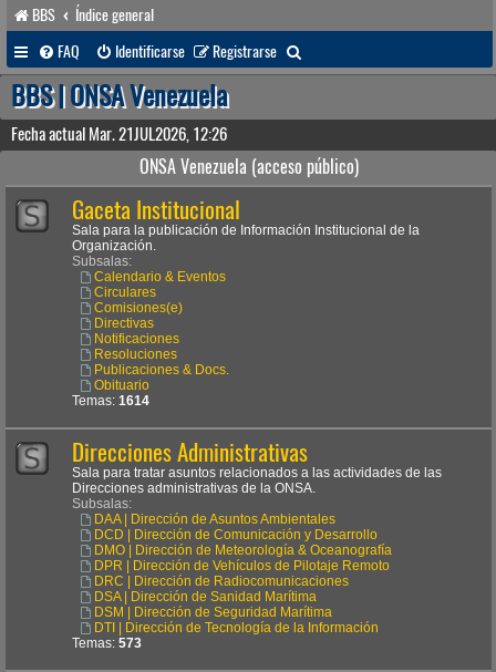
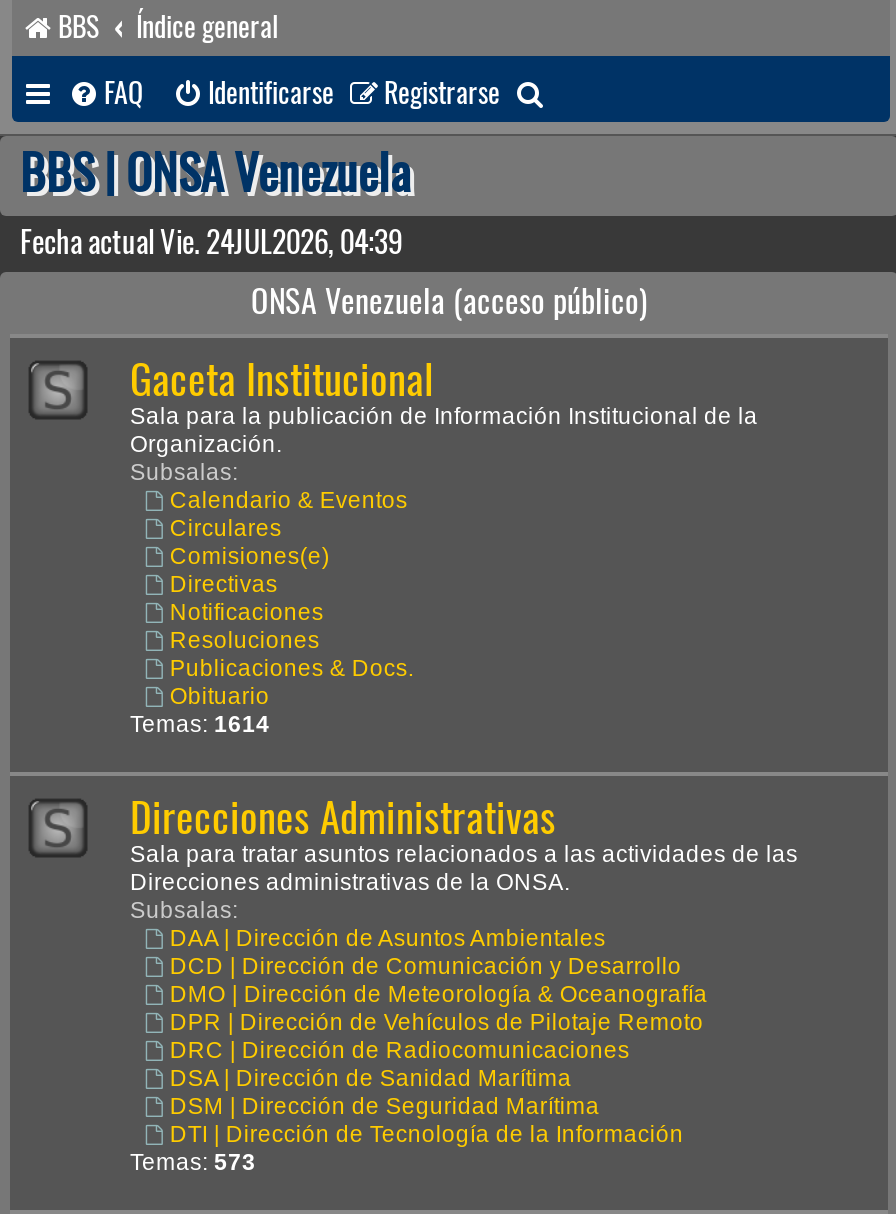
- Fecha actual Mar. 21JUL2026, 12:26
+ Fecha actual Vie. 24JUL2026, 04:39
